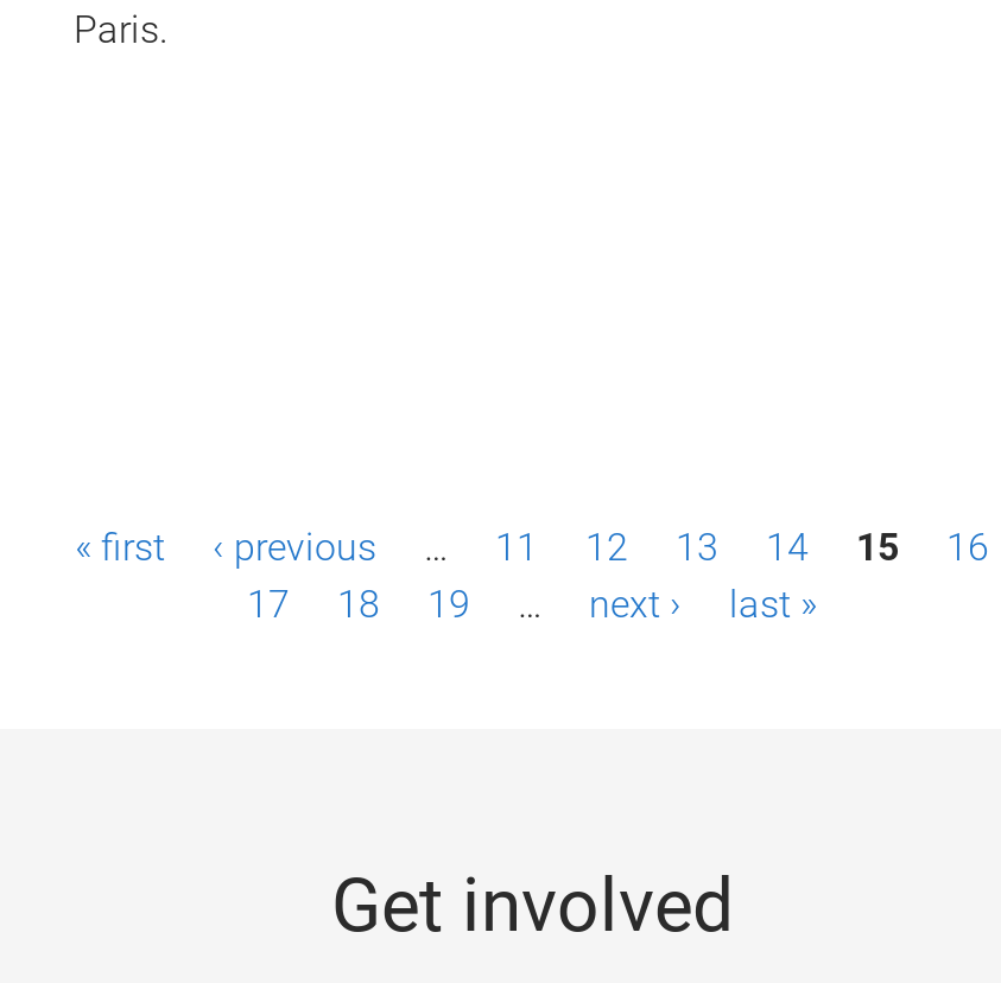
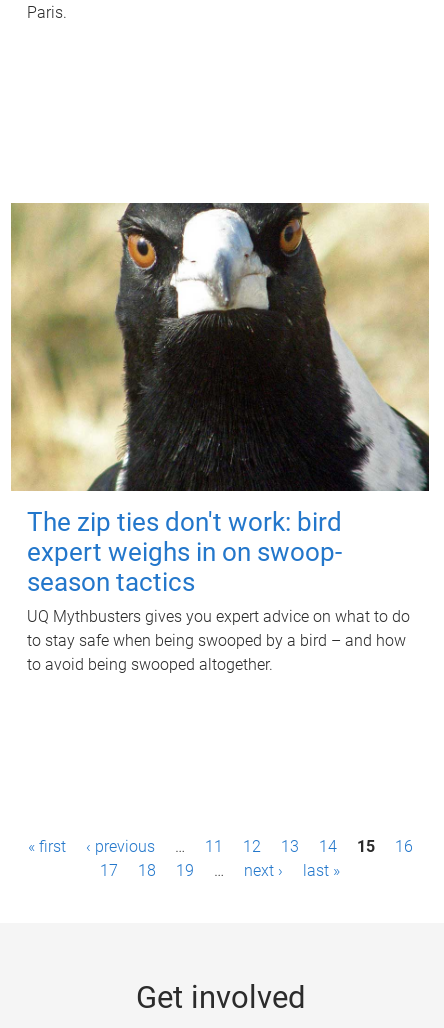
+ [image]
+ The zip ties don't work: bird
+ expert weighs in on swoop-
+ season tactics
+ UQ Mythbusters gives you expert advice on what to do
+ to stay safe when being swooped by a bird – and how
+ to avoid being swooped altogether.
